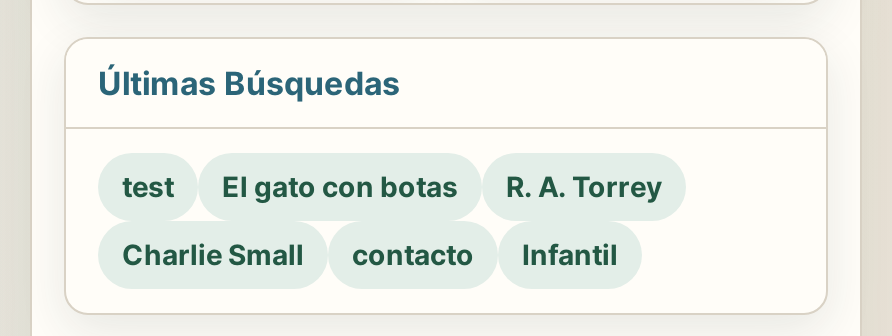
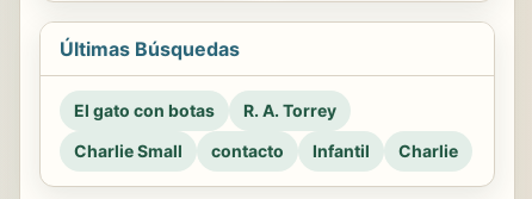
- test

+ Charlie
